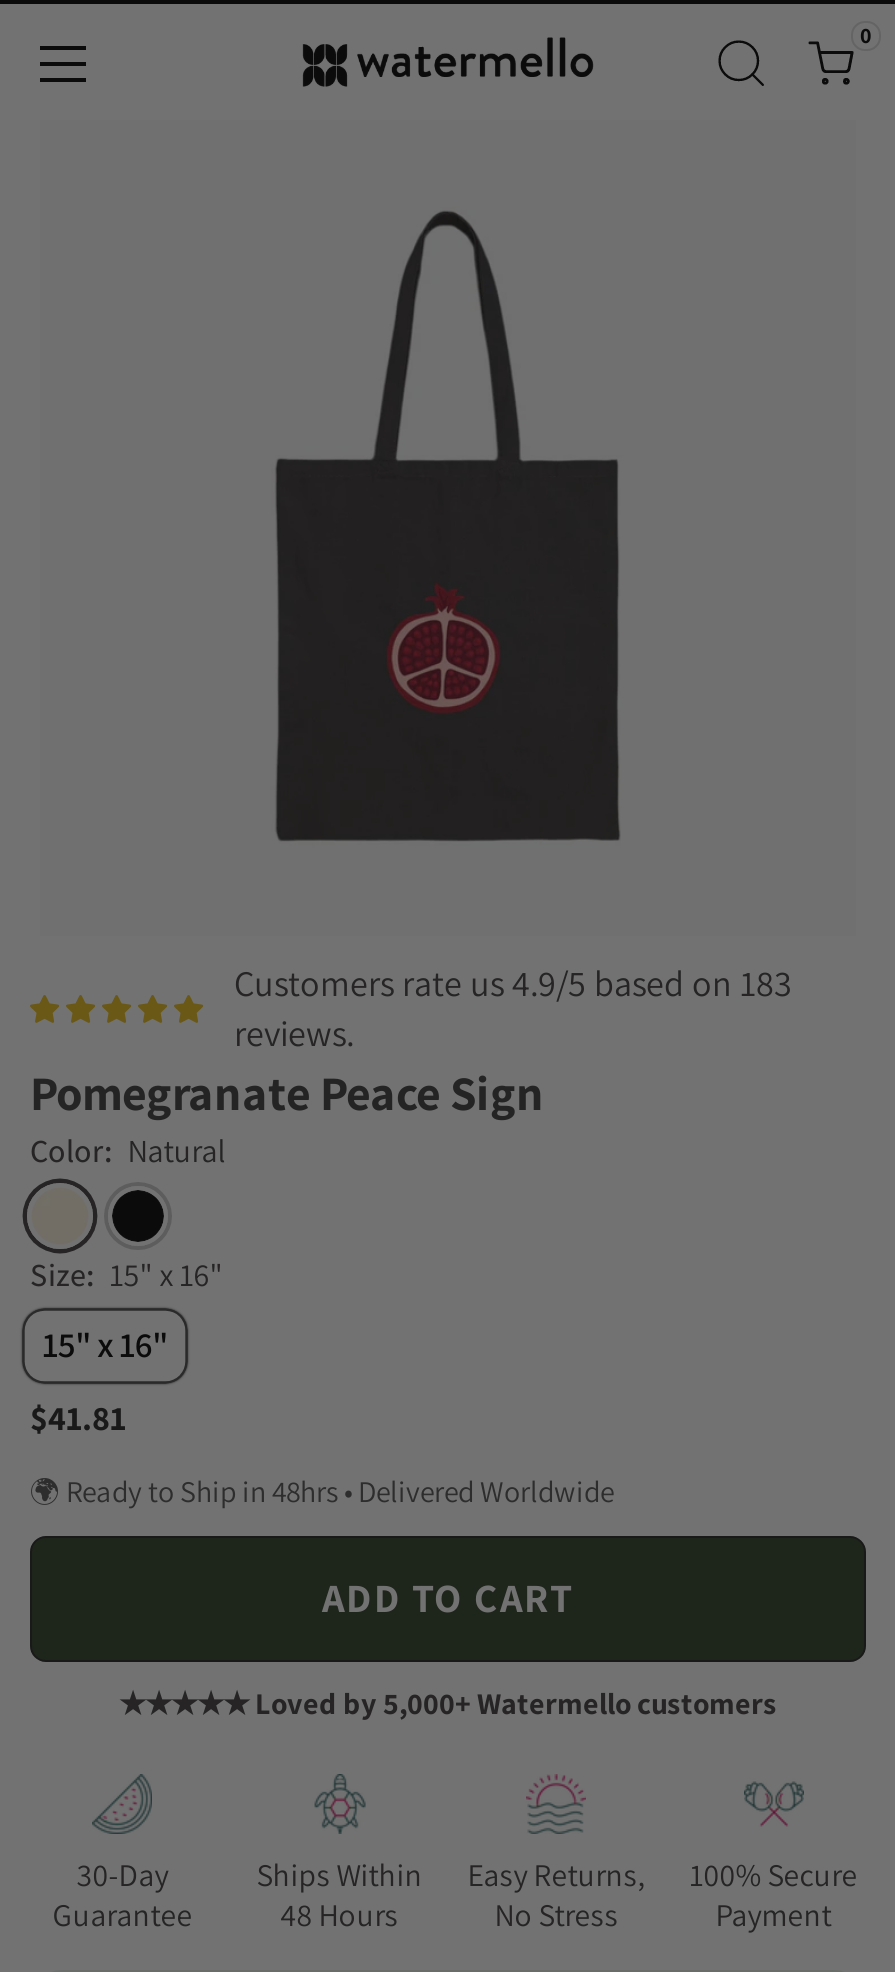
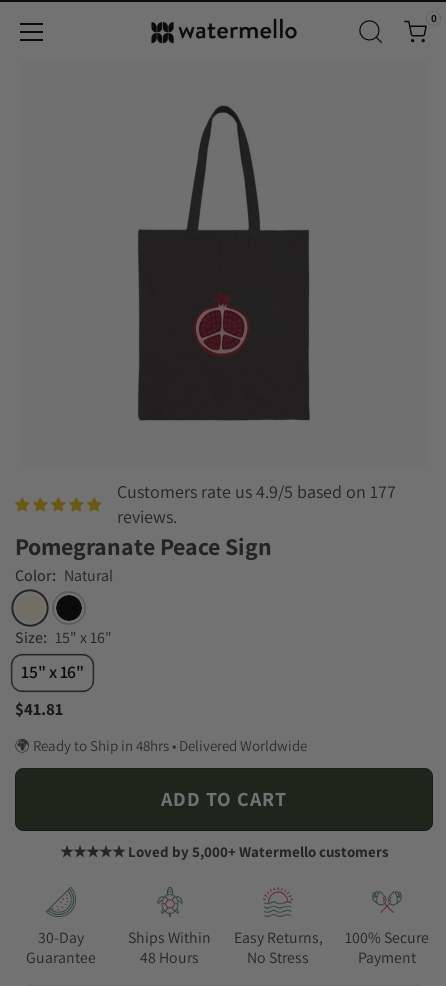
- Customers rate us 4.9/5 based on 183
+ Customers rate us 4.9/5 based on 177
